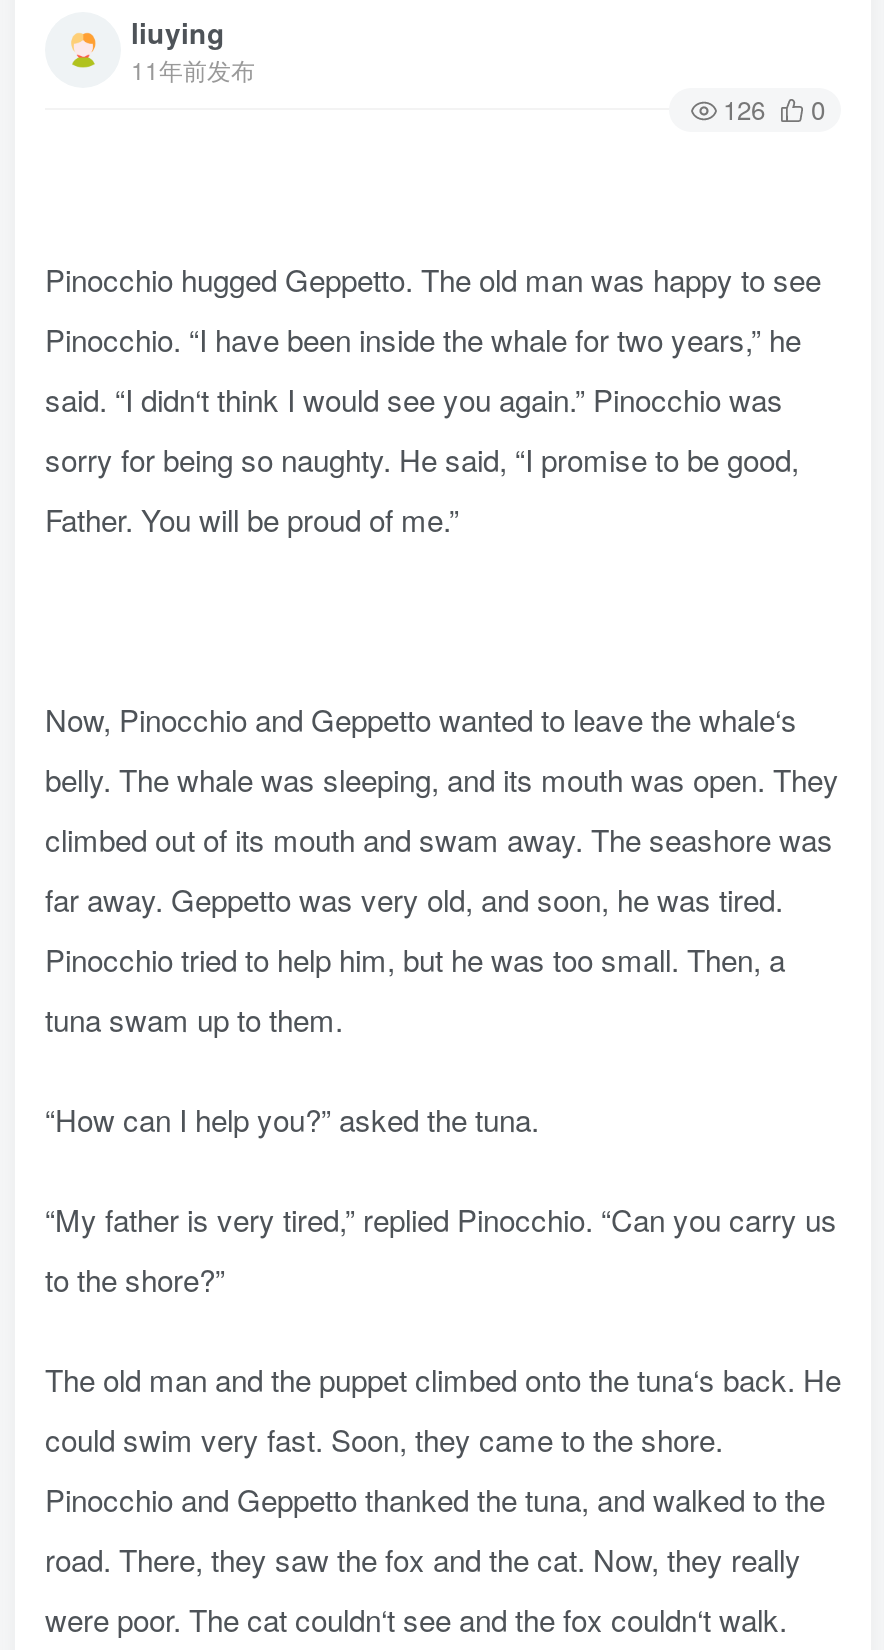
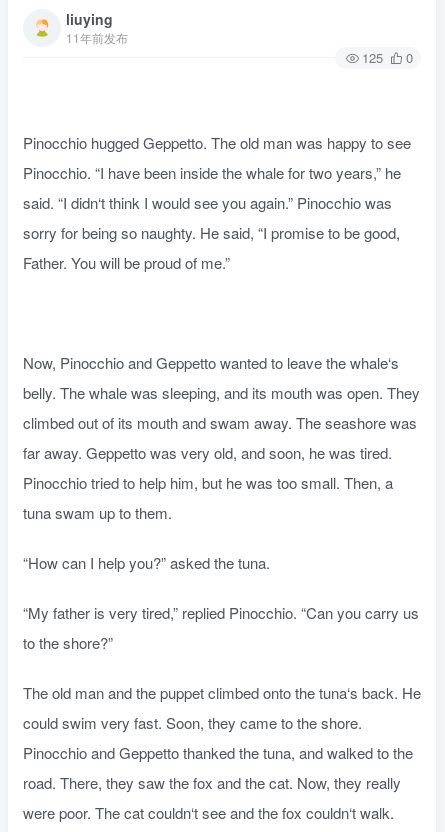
- 126 0
+ 125 0
